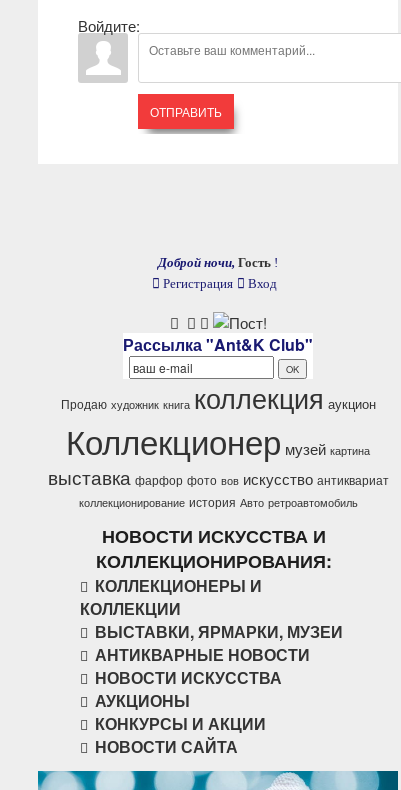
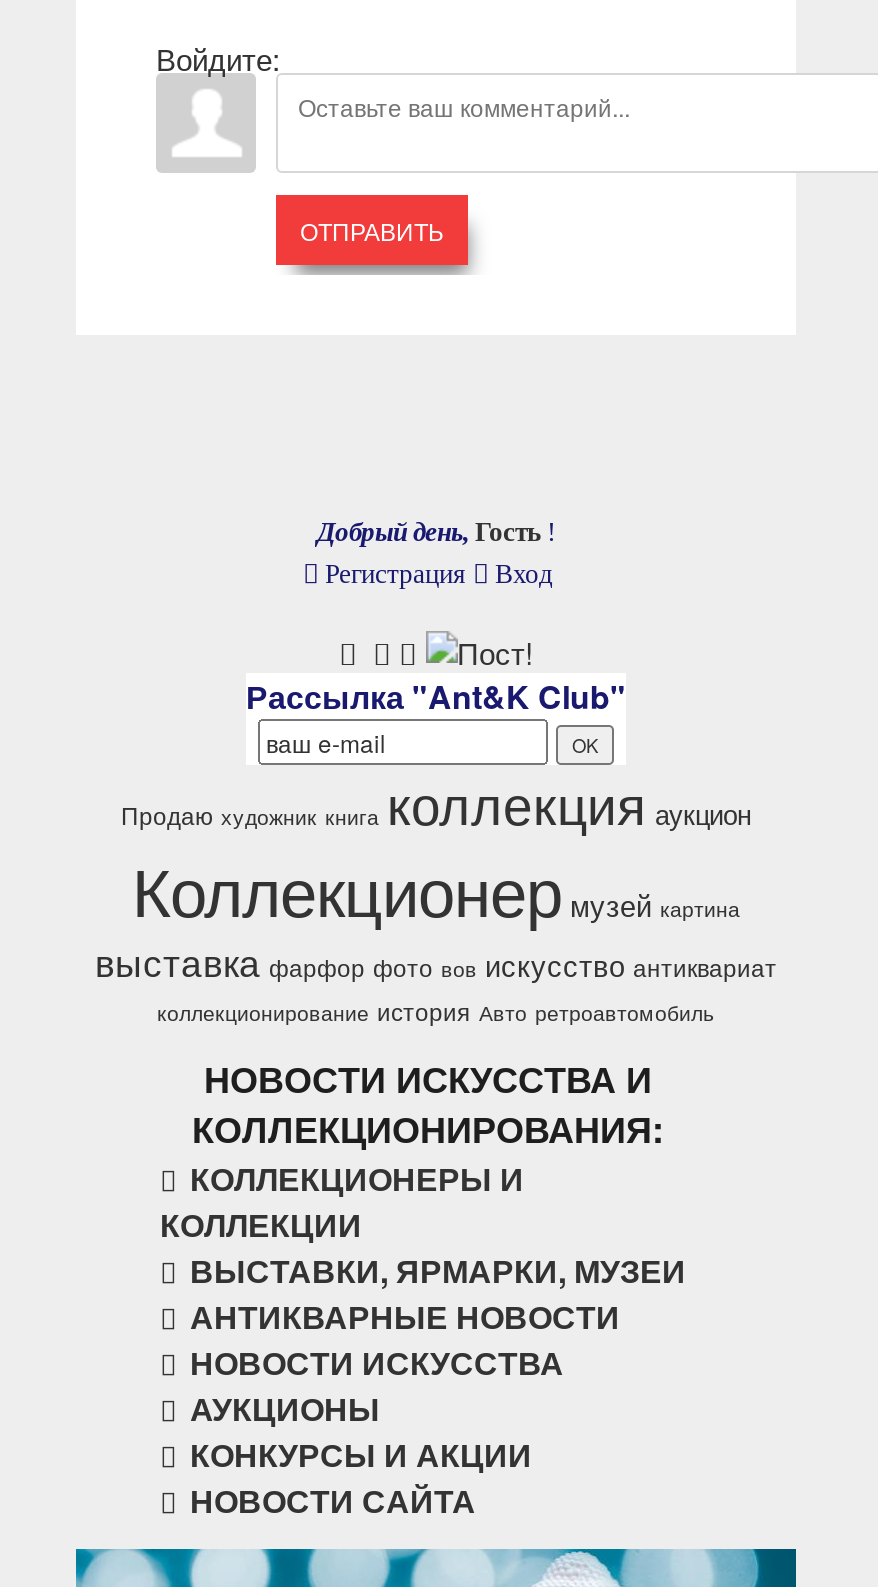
- Доброй ночи, Гость !
+ Добрый день, Гость !
